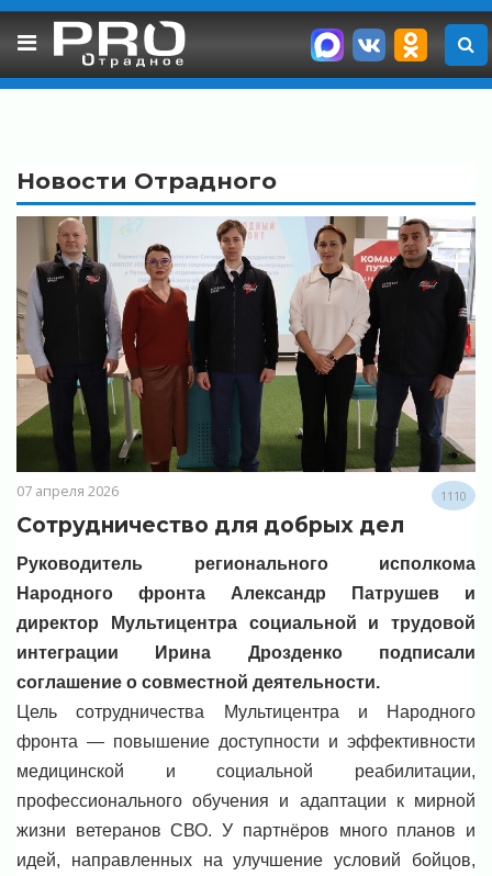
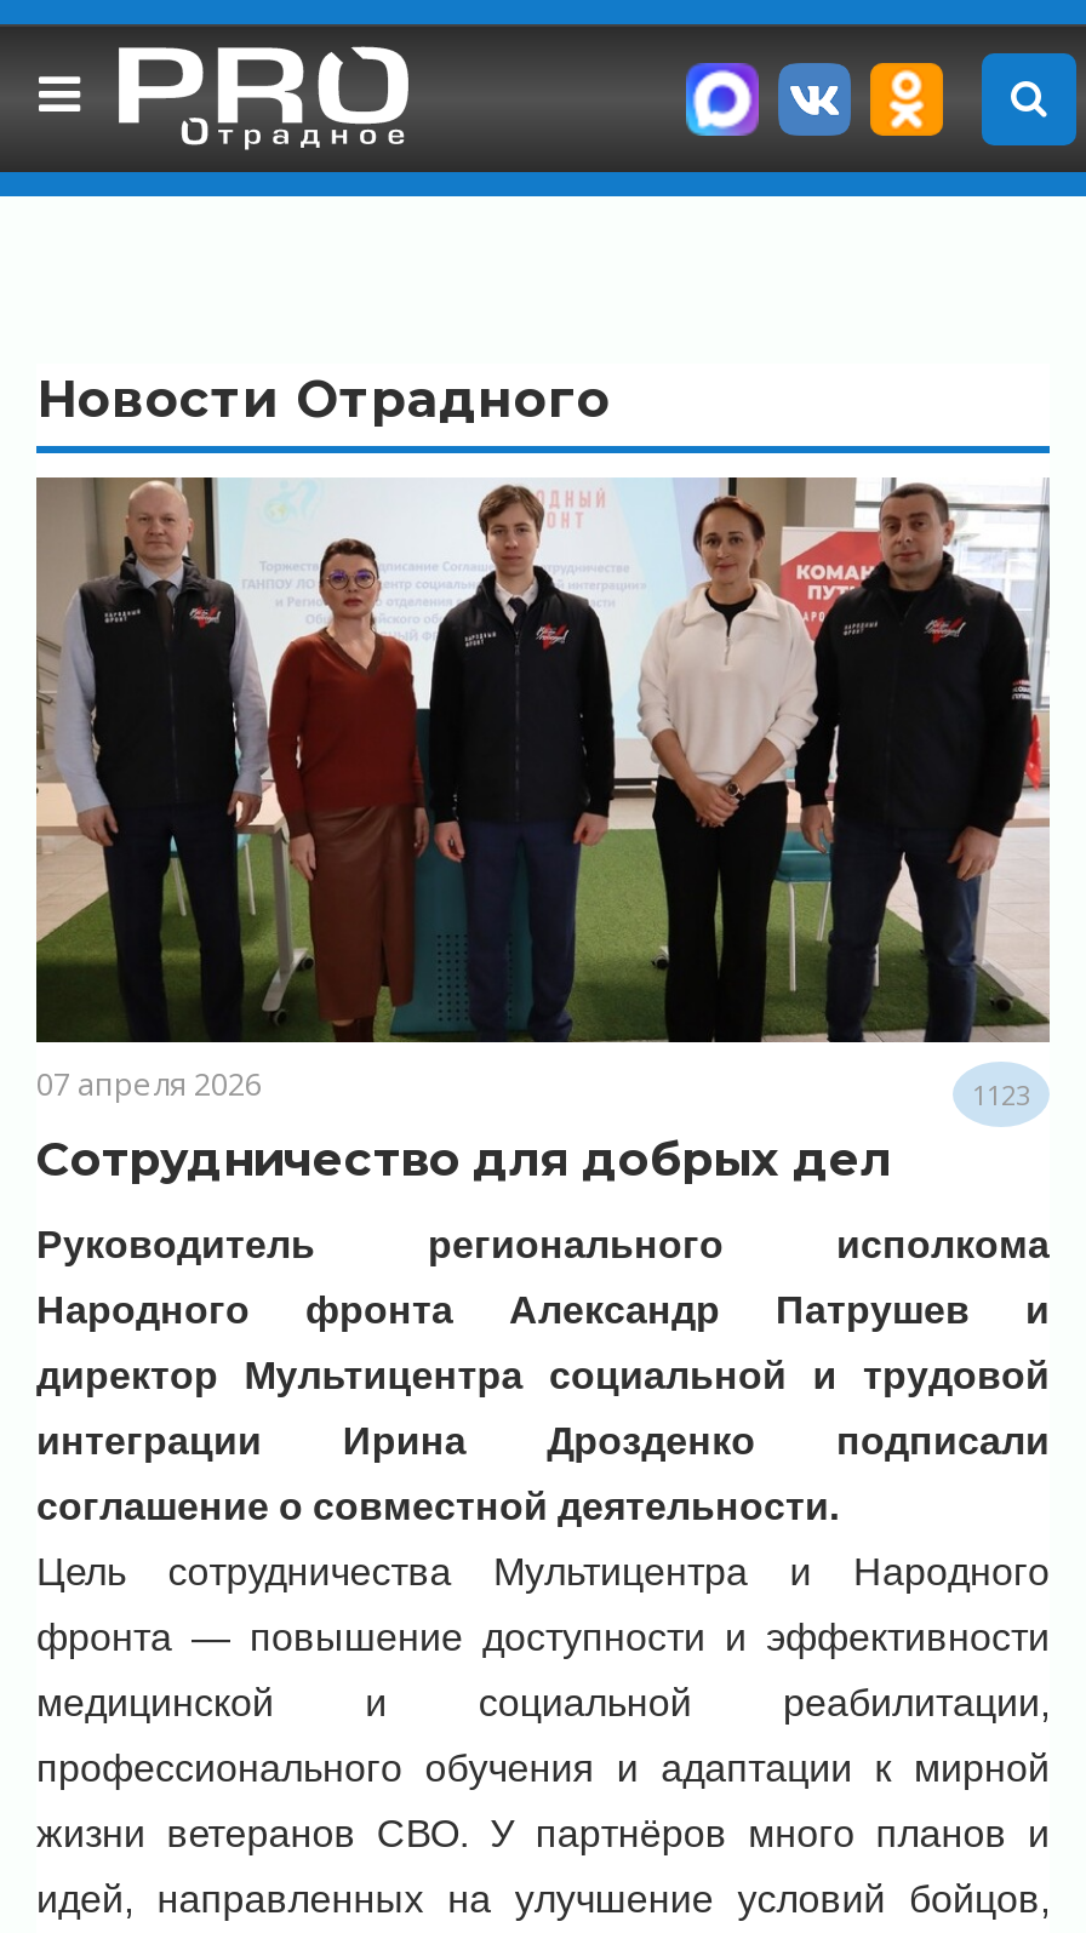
- 1110
+ 1123
